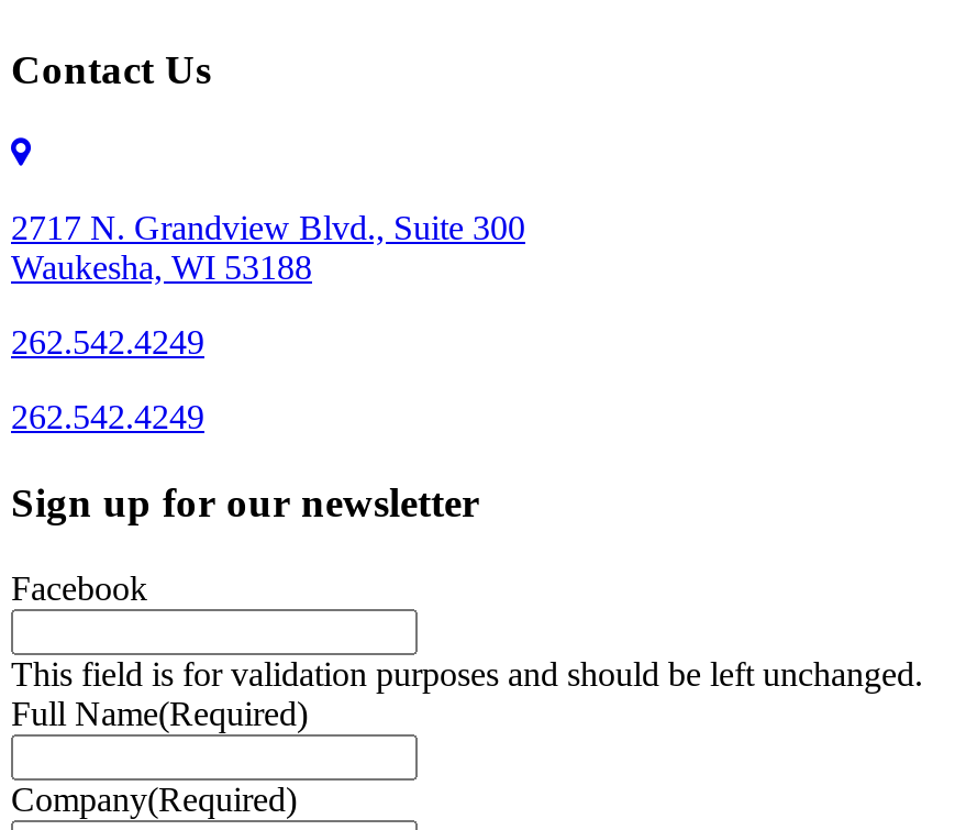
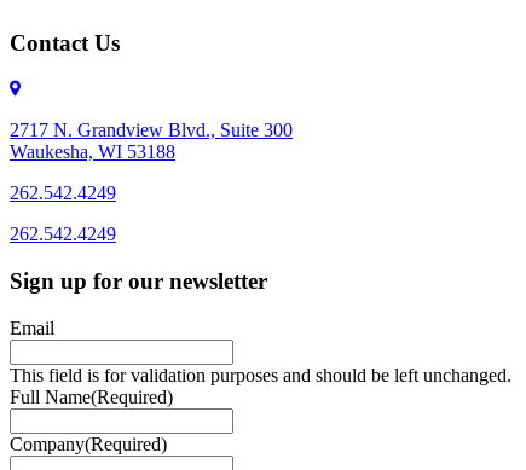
- Facebook
+ Email
